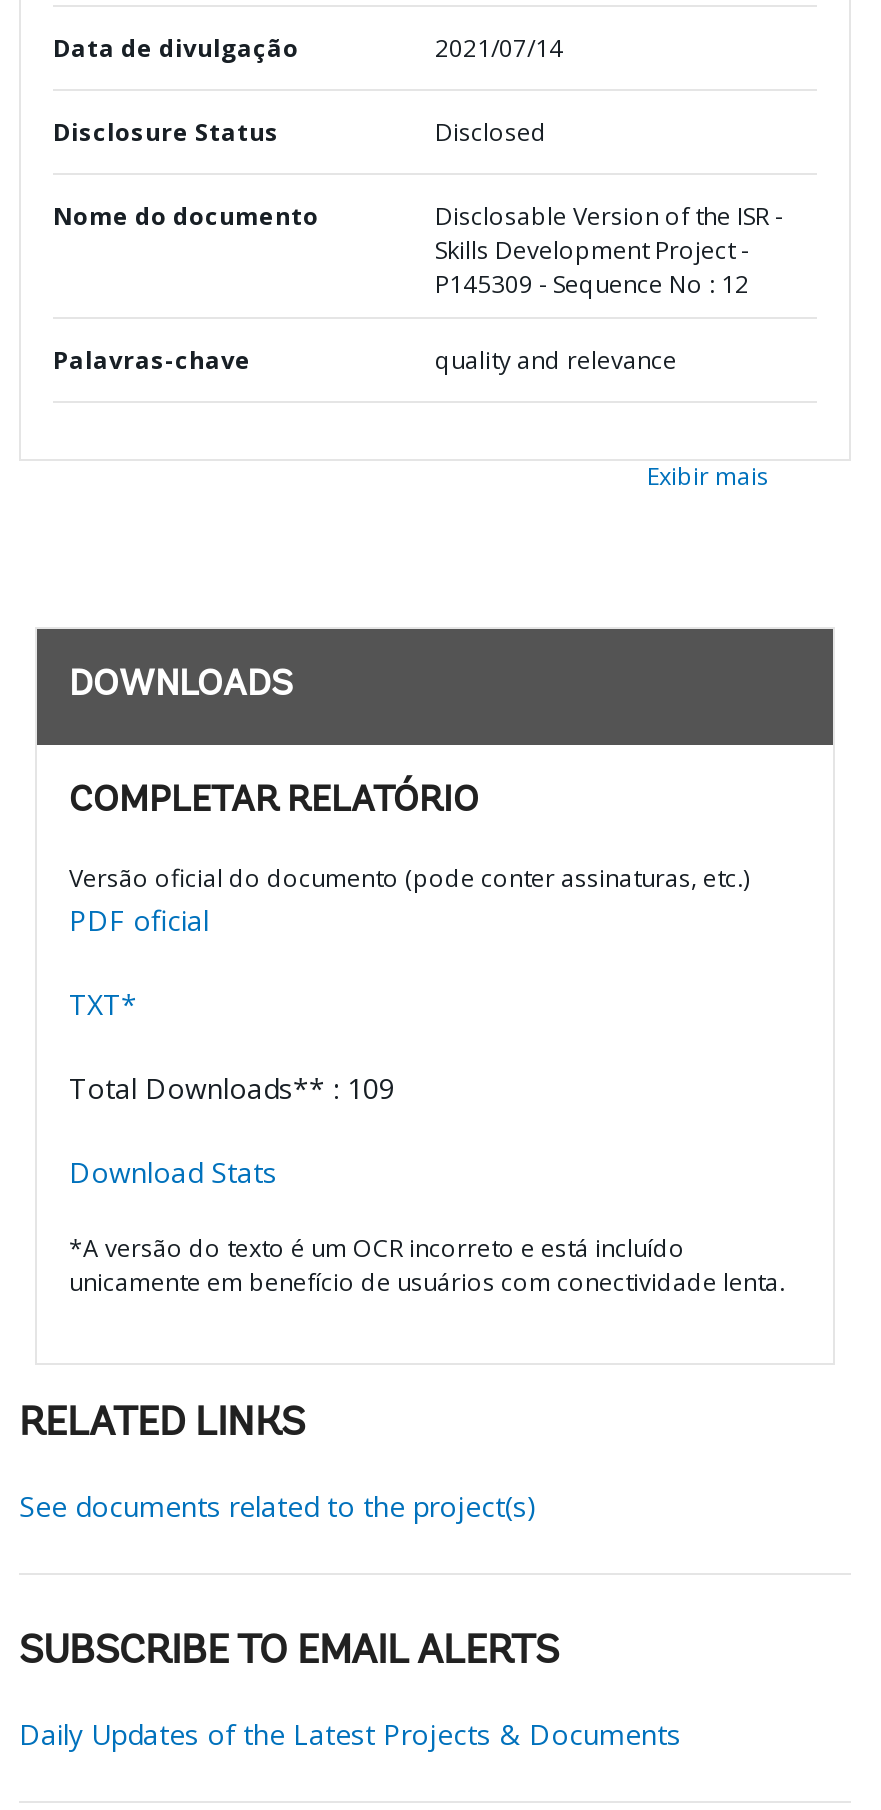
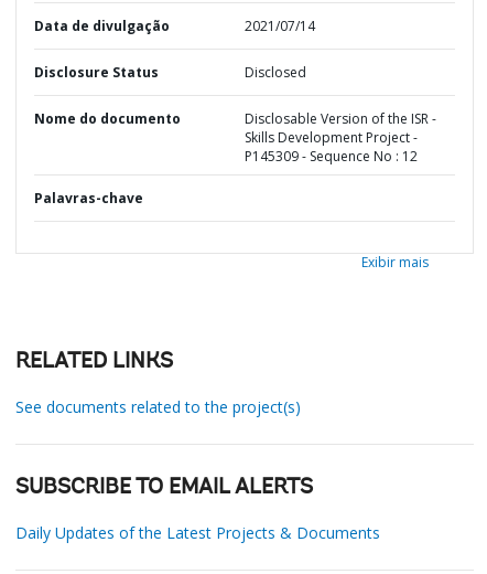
- quality and relevance

- DOWNLOADS
- COMPLETAR RELATÓRIO
- Versão oficial do documento (pode conter assinaturas, etc.)
- PDF oficial
- TXT*
- Total Downloads** : 109
- Download Stats
- *A versão do texto é um OCR incorreto e está incluído
- unicamente em benefício de usuários com conectividade lenta.
